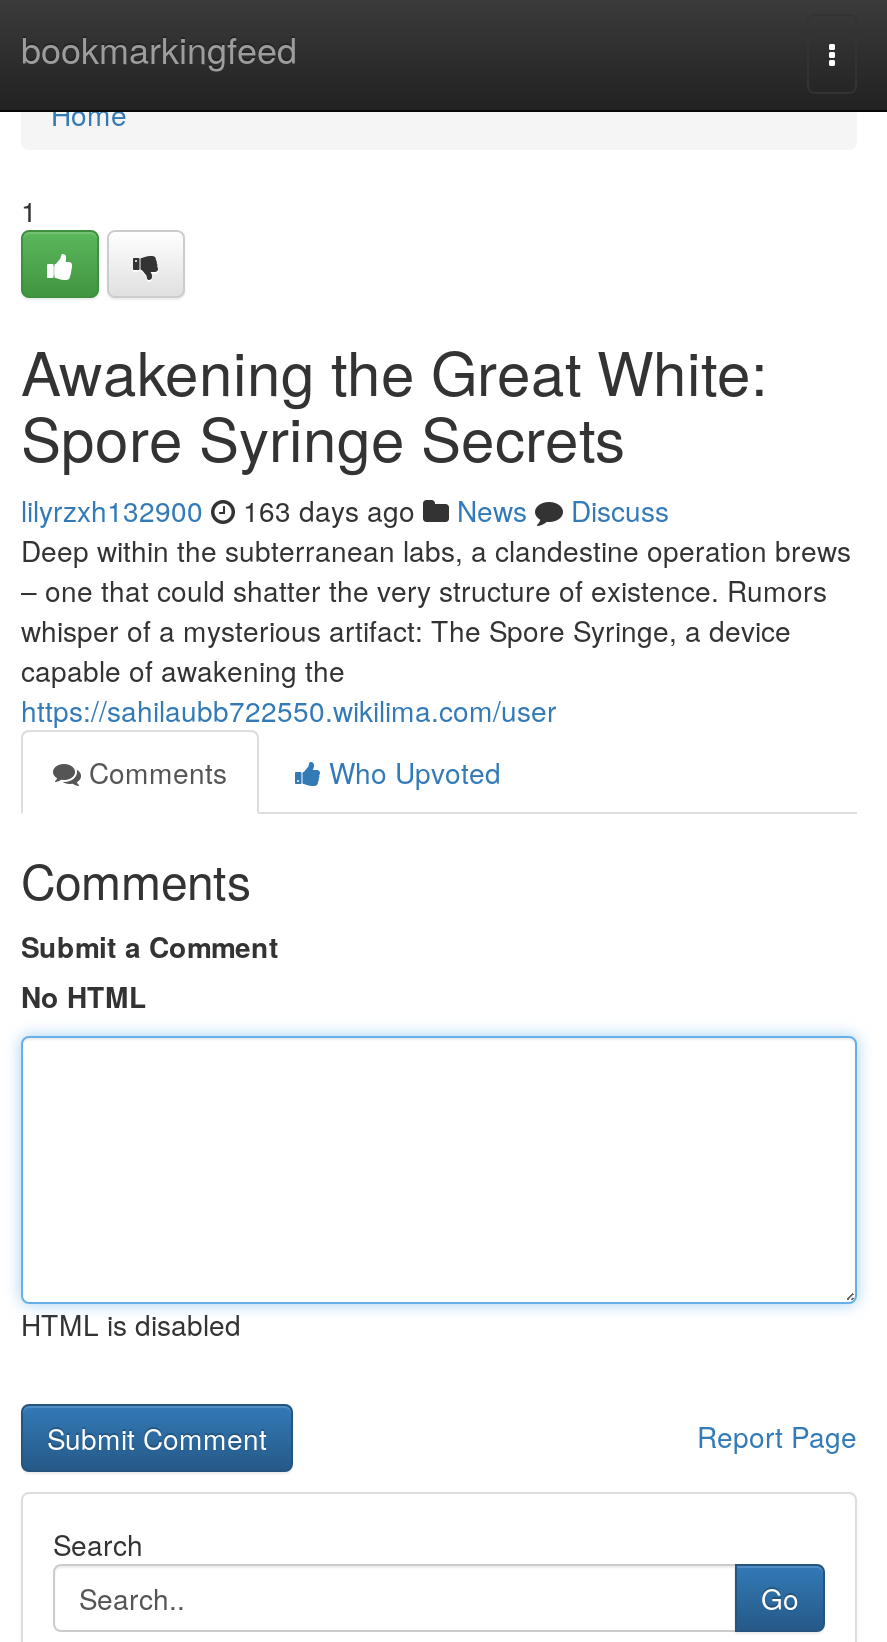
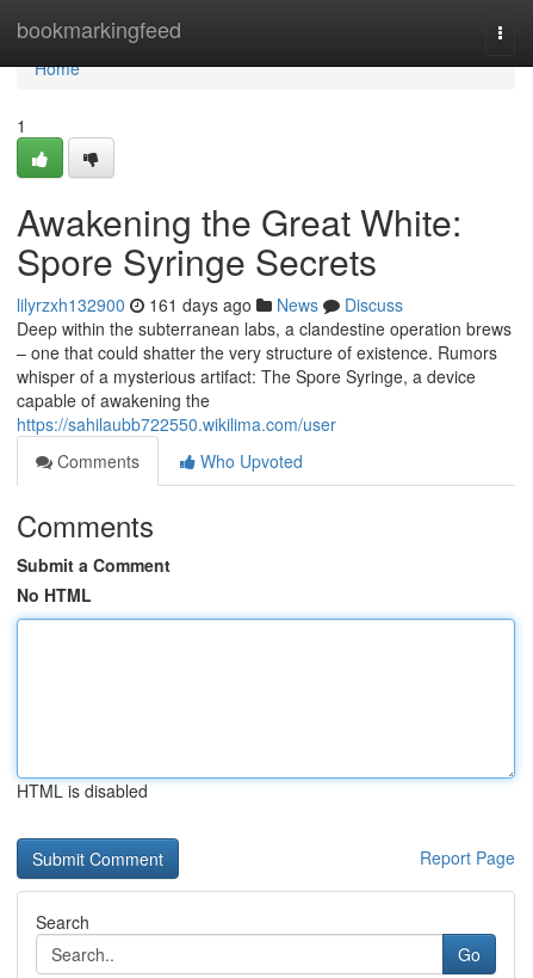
- lilyrzxh132900 163 days ago News Discuss
+ lilyrzxh132900 161 days ago News Discuss
